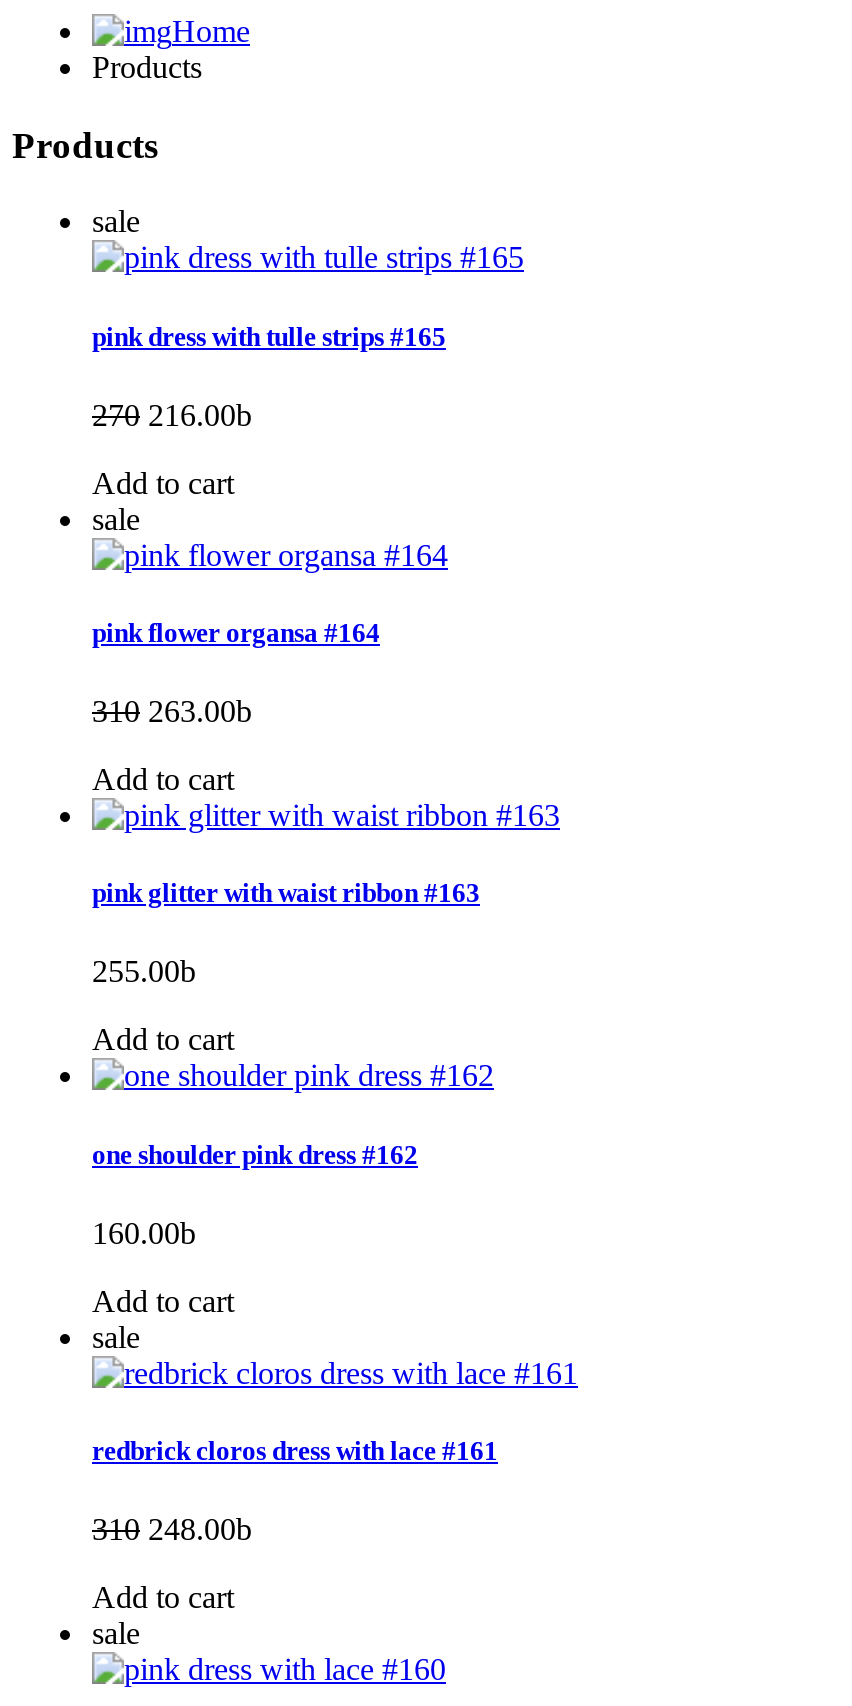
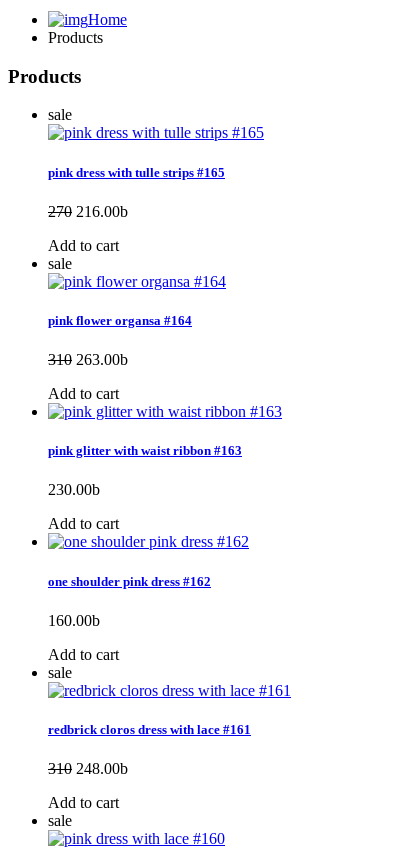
- 255.00b
+ 230.00b
